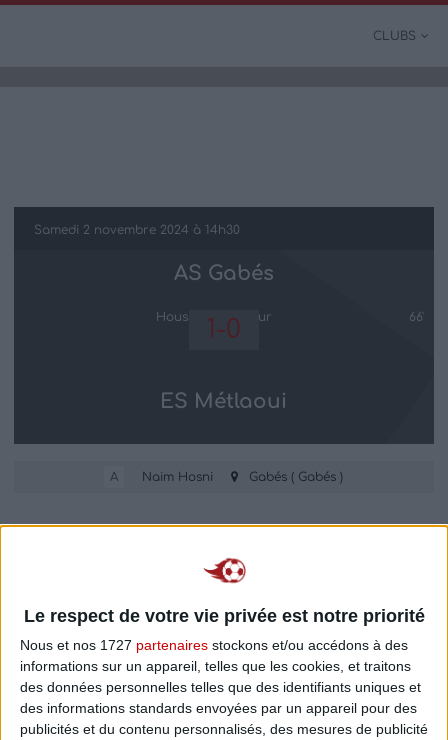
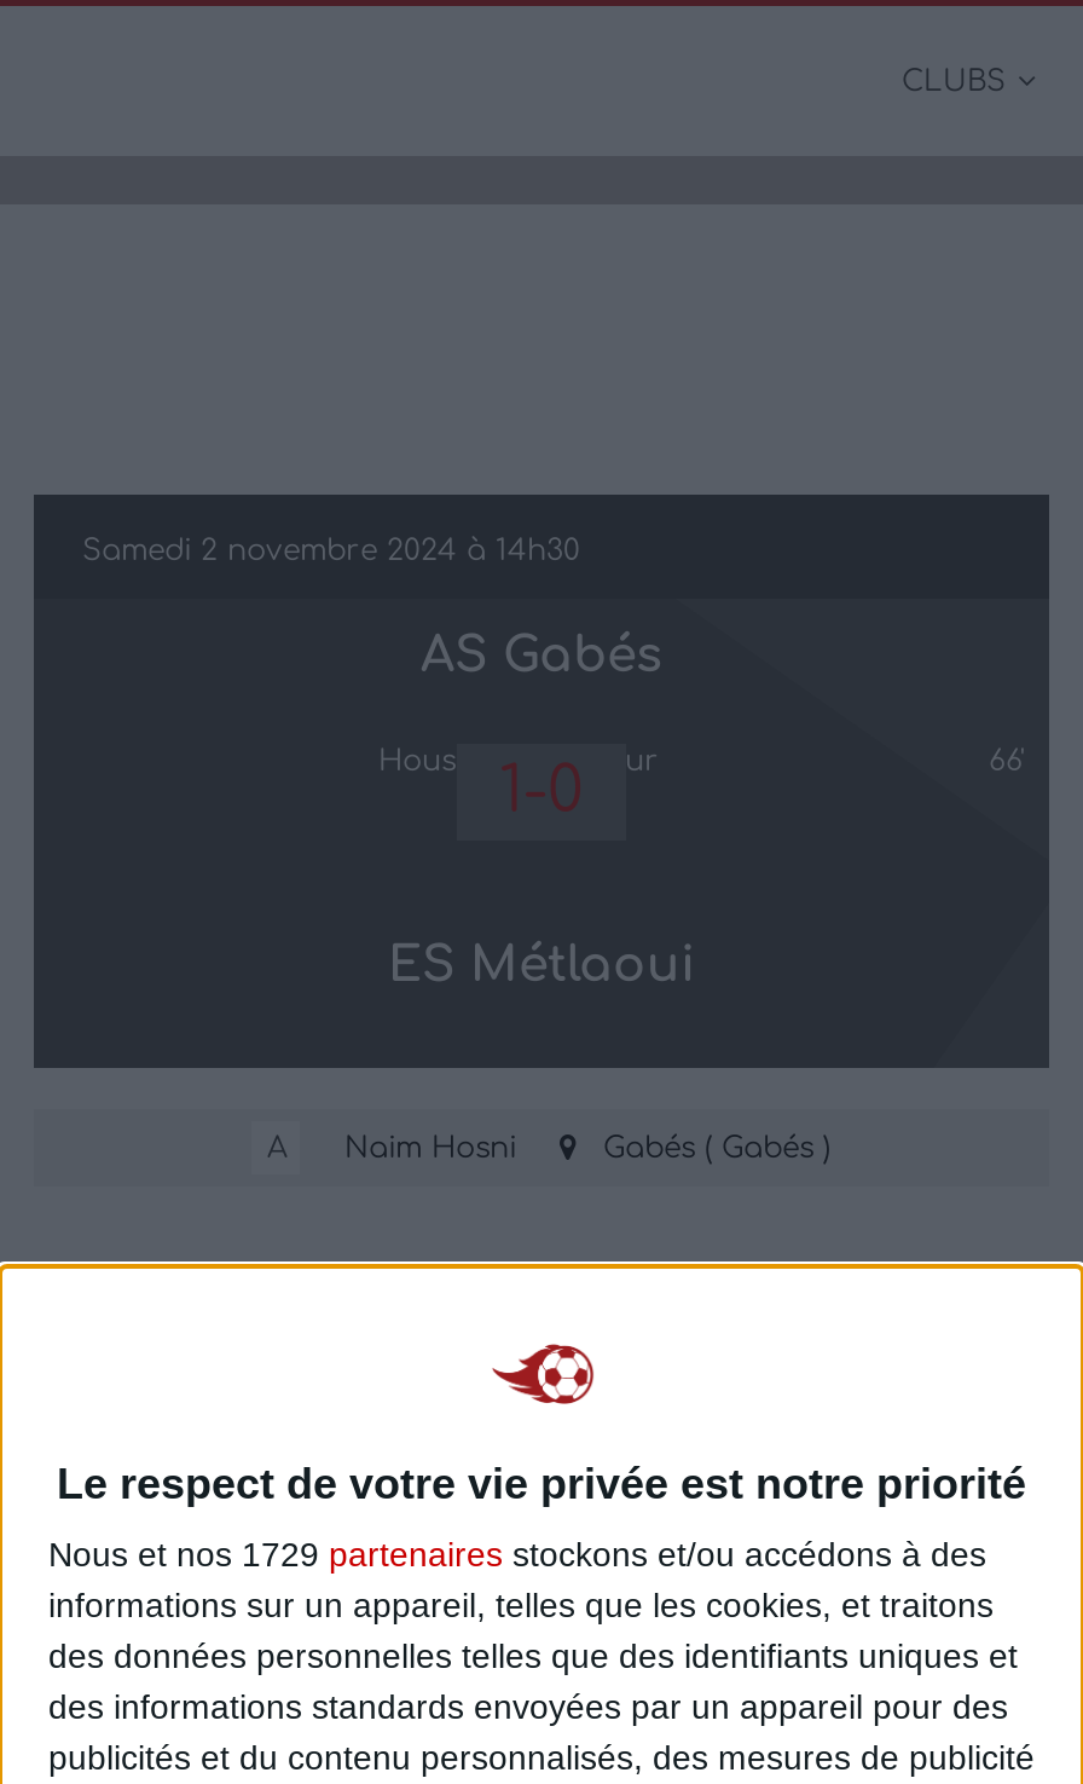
- Nous et nos 1727 partenaires stockons et/ou accédons à des
+ Nous et nos 1729 partenaires stockons et/ou accédons à des
